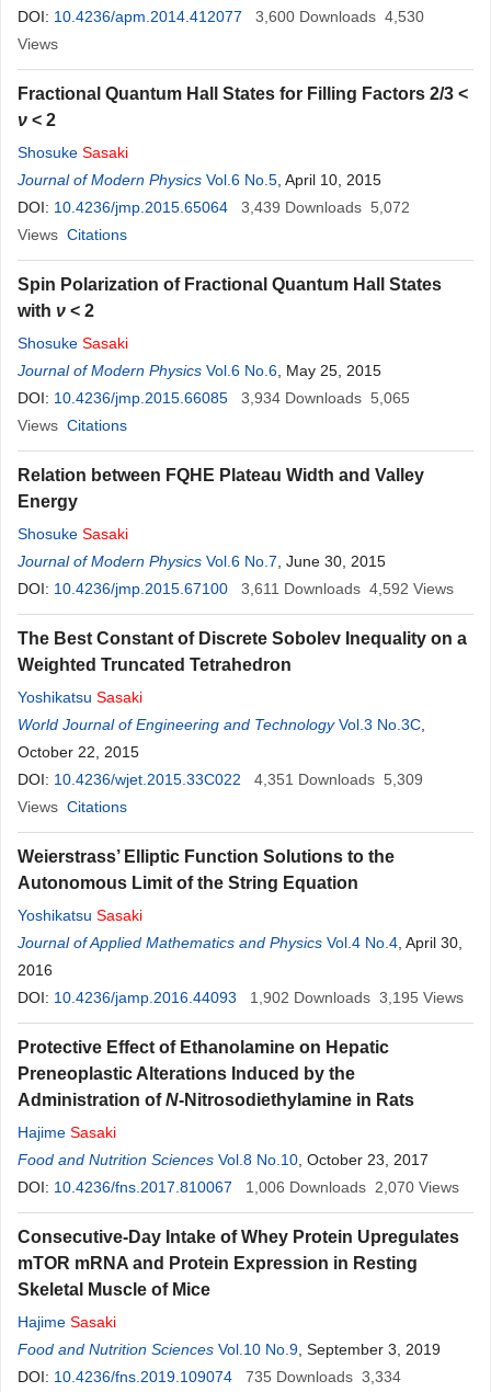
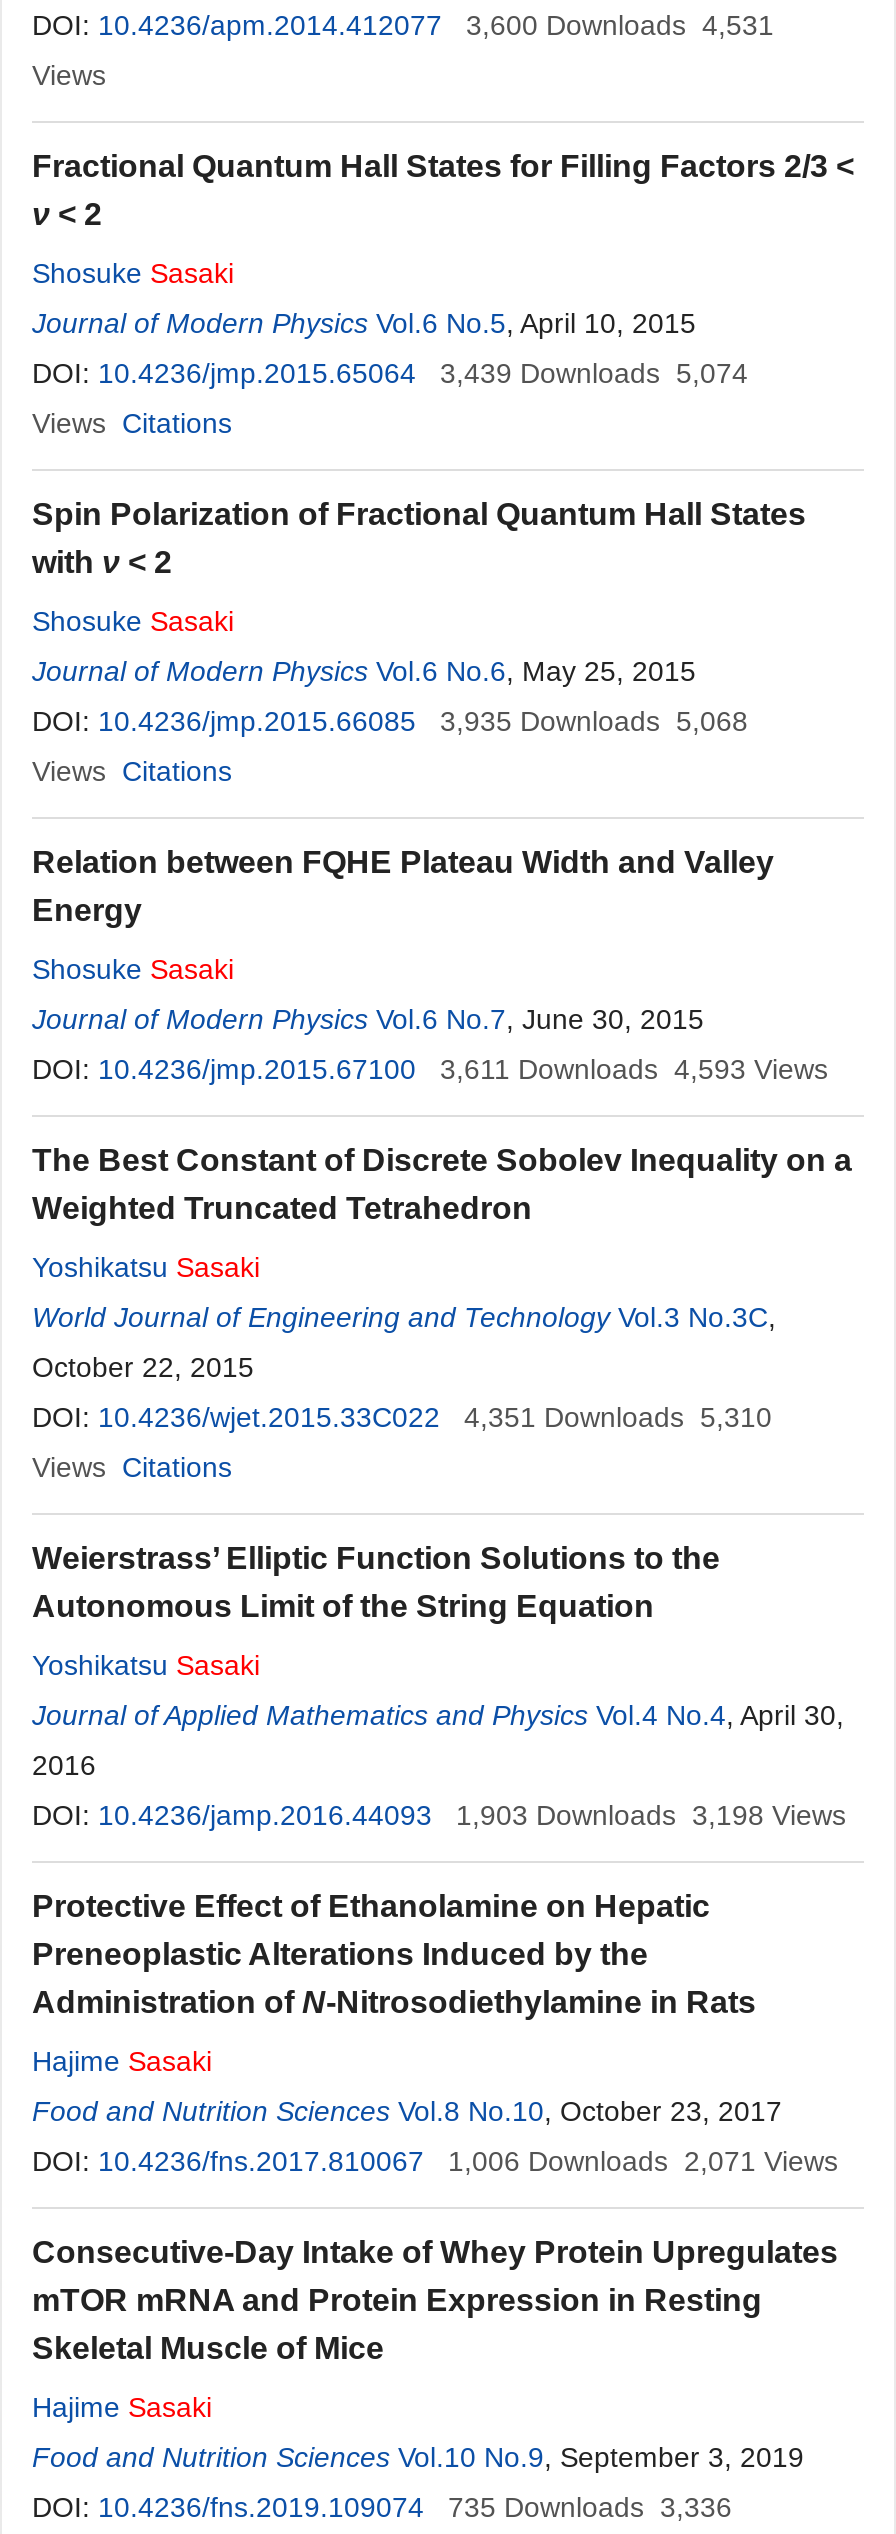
- DOI: 10.4236/apm.2014.412077 3,600 Downloads 4,530
+ DOI: 10.4236/apm.2014.412077 3,600 Downloads 4,531

- DOI: 10.4236/jmp.2015.65064 3,439 Downloads 5,072
+ DOI: 10.4236/jmp.2015.65064 3,439 Downloads 5,074

- DOI: 10.4236/jmp.2015.66085 3,934 Downloads 5,065
+ DOI: 10.4236/jmp.2015.66085 3,935 Downloads 5,068

- 3,611 Downloads 4,592 Views
+ 3,611 Downloads 4,593 Views

- DOI: 10.4236/wjet.2015.33C022 4,351 Downloads 5,309
+ DOI: 10.4236/wjet.2015.33C022 4,351 Downloads 5,310

- 1,902 Downloads 3,195 Views
+ 1,903 Downloads 3,198 Views

- 1,006 Downloads 2,070 Views
+ 1,006 Downloads 2,071 Views

- DOI: 10.4236/fns.2019.109074 735 Downloads 3,334
+ DOI: 10.4236/fns.2019.109074 735 Downloads 3,336
